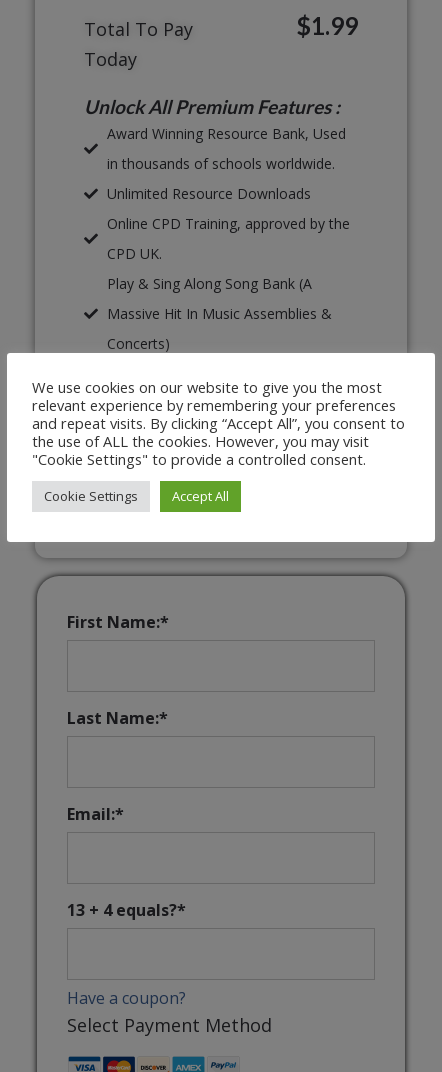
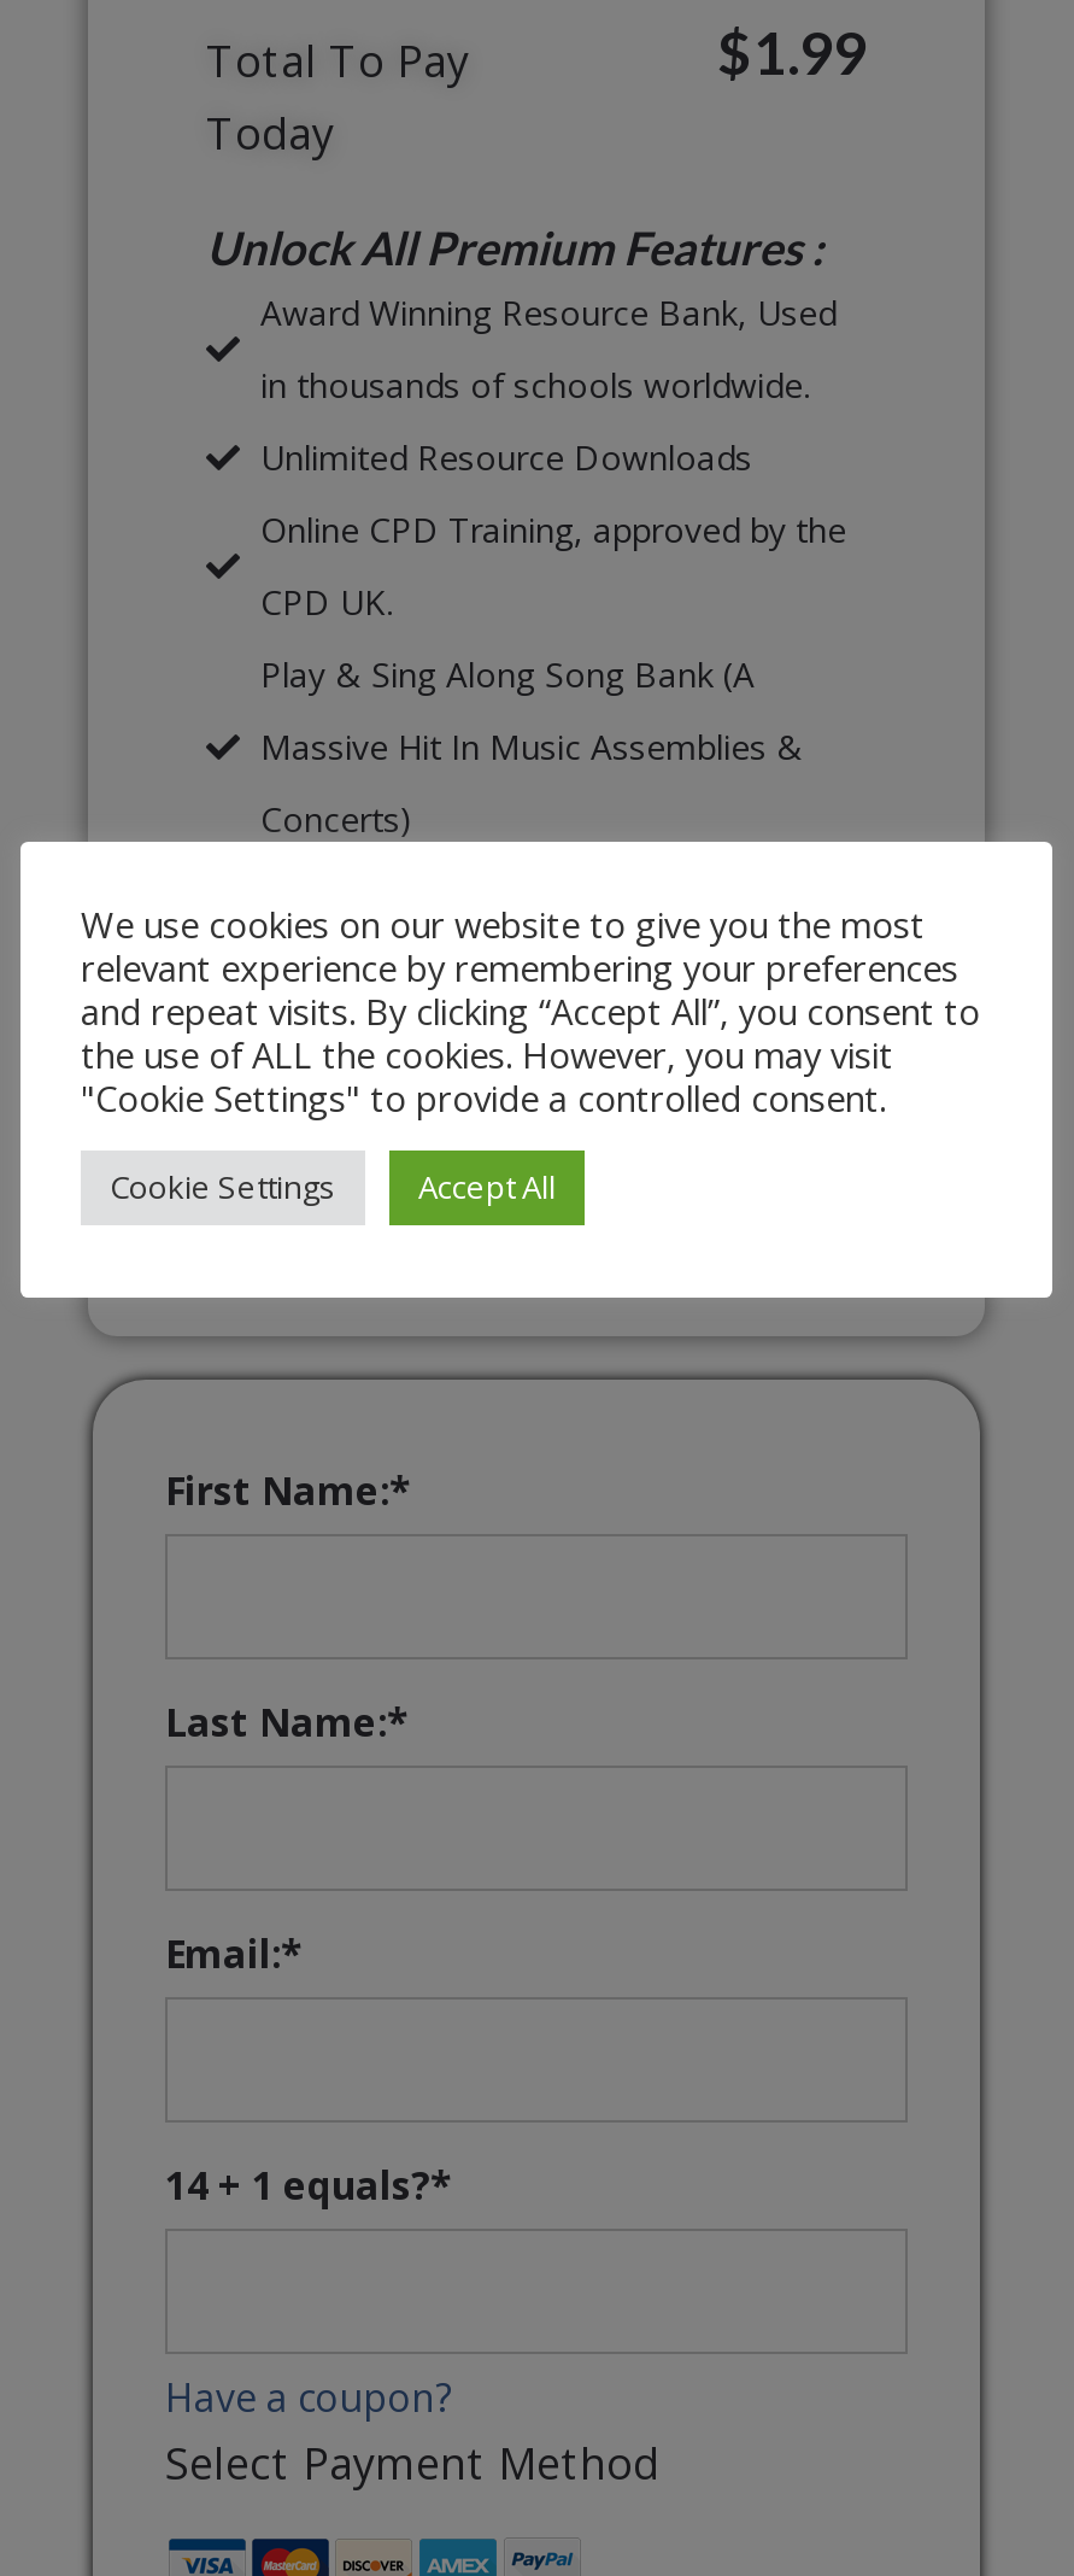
- 13 + 4 equals?*
+ 14 + 1 equals?*
